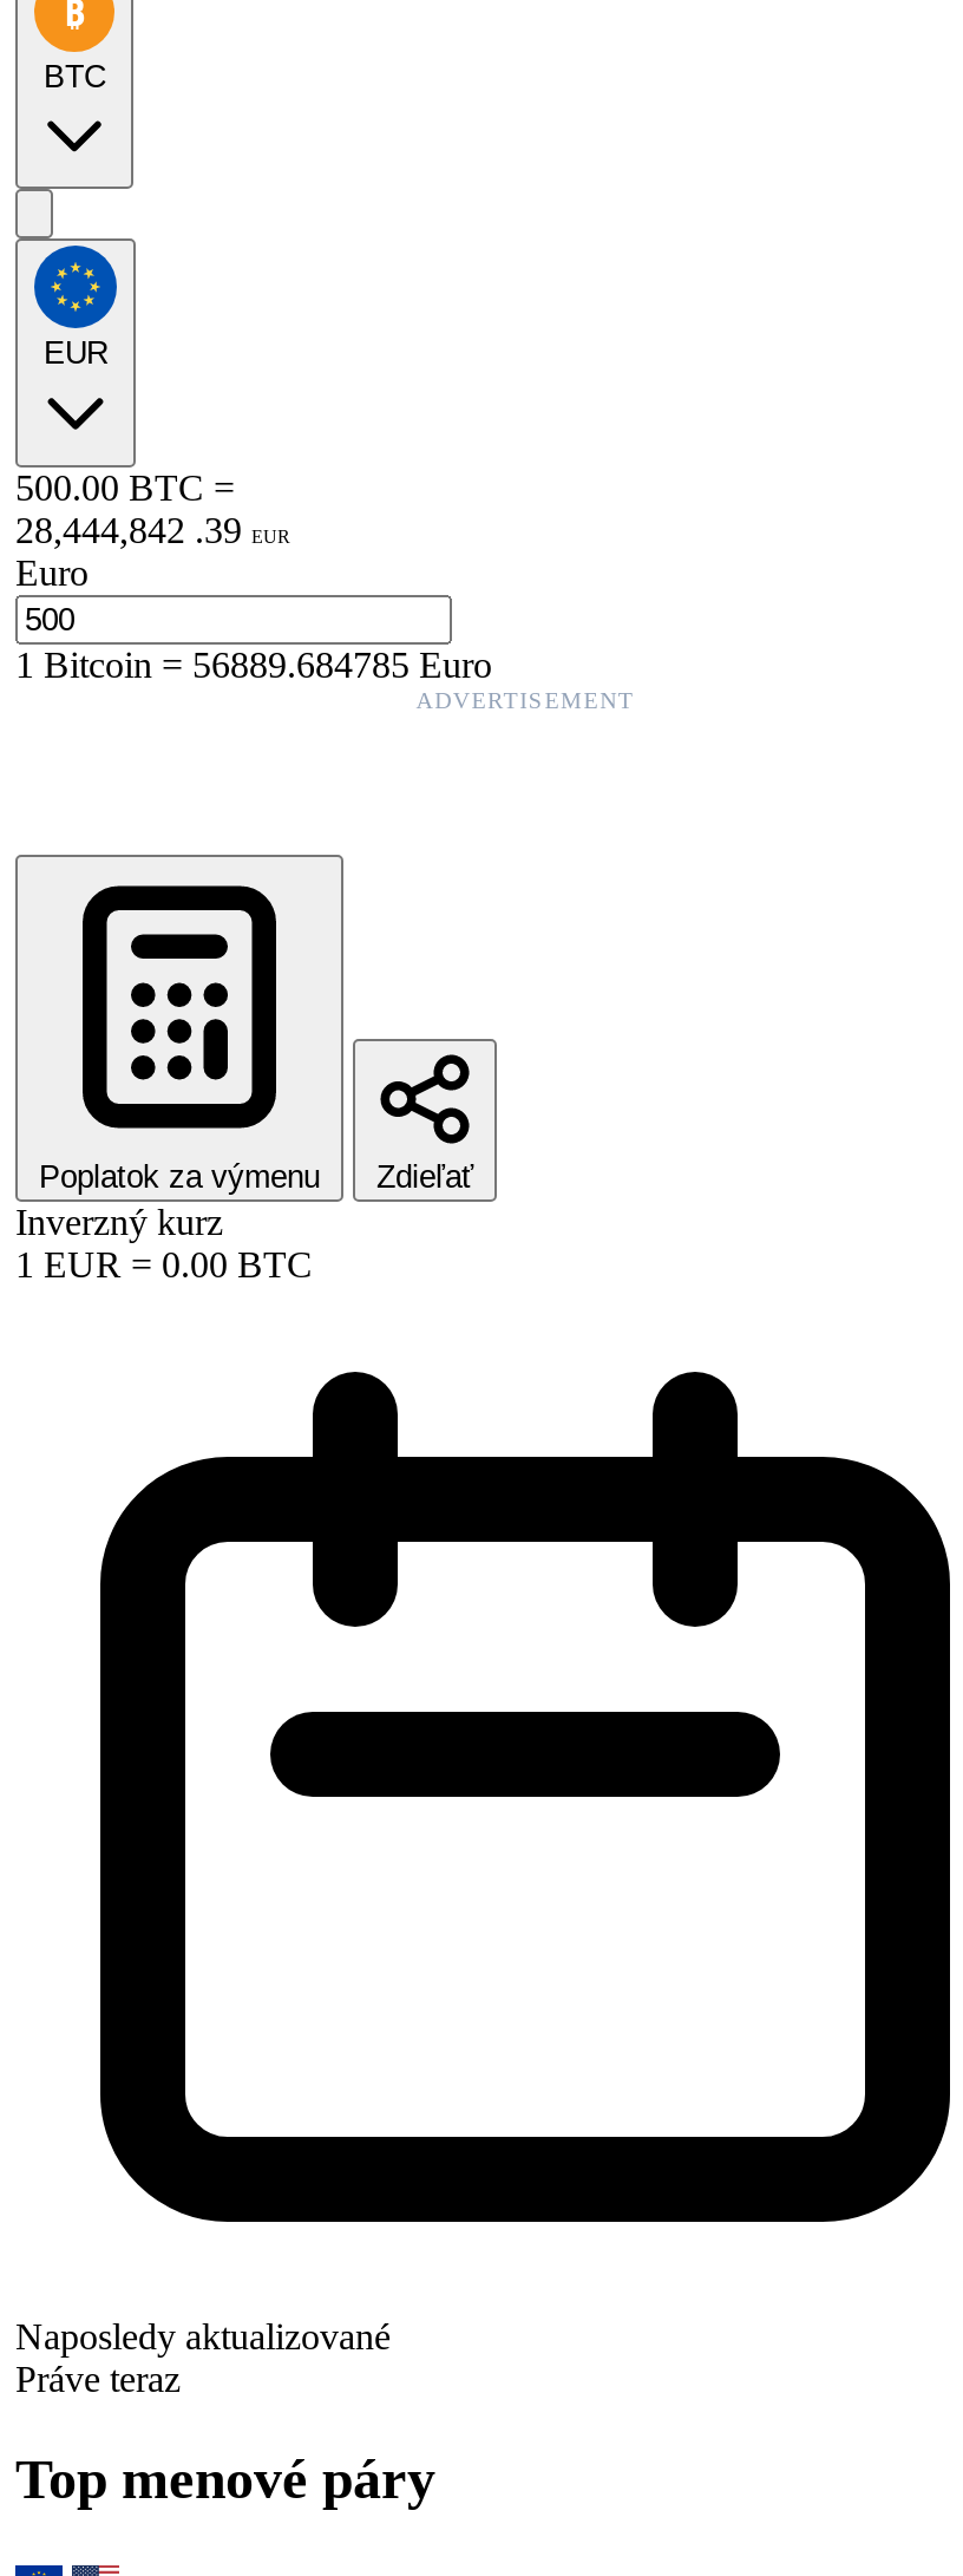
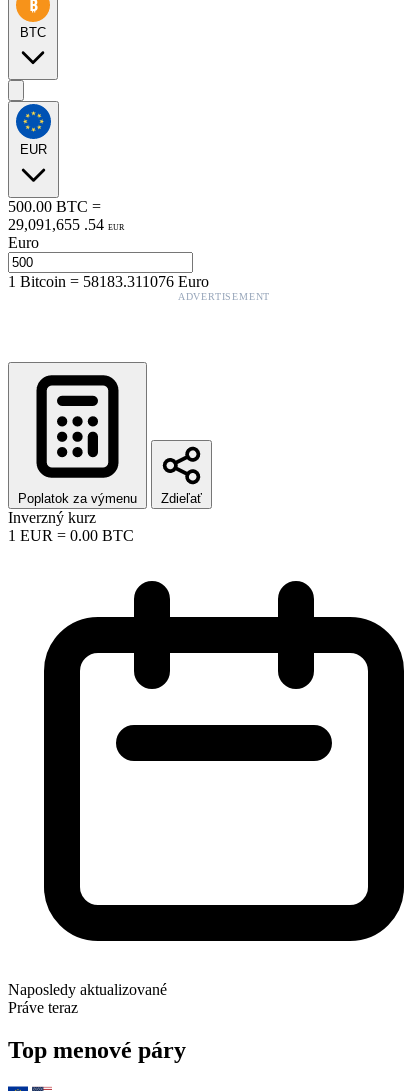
- 28,444,842 . 39 EUR
+ 29,091,655 . 54 EUR

- 1Bitcoin=56889.684785 Euro
+ 1Bitcoin=58183.311076 Euro
